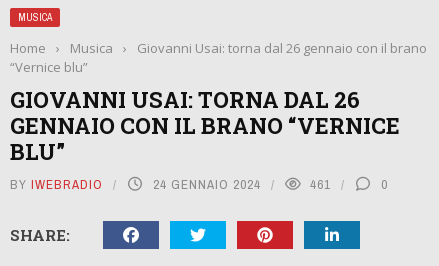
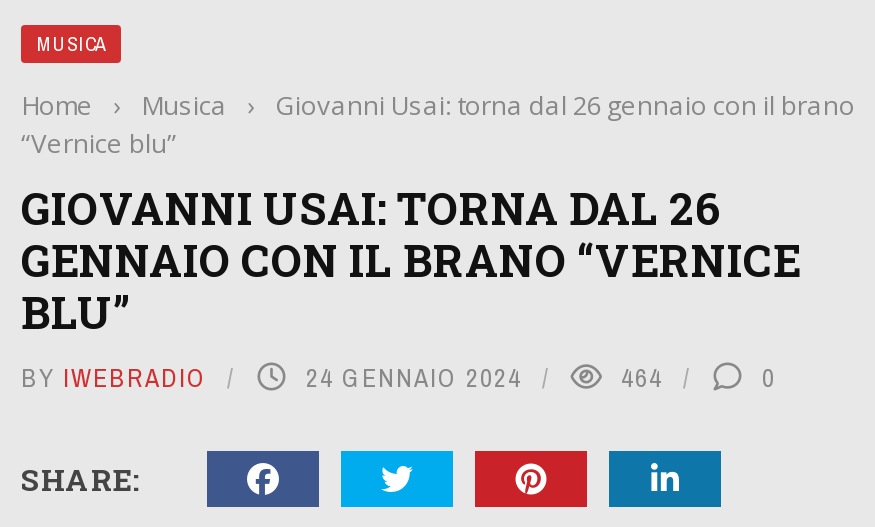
- 461
+ 464
